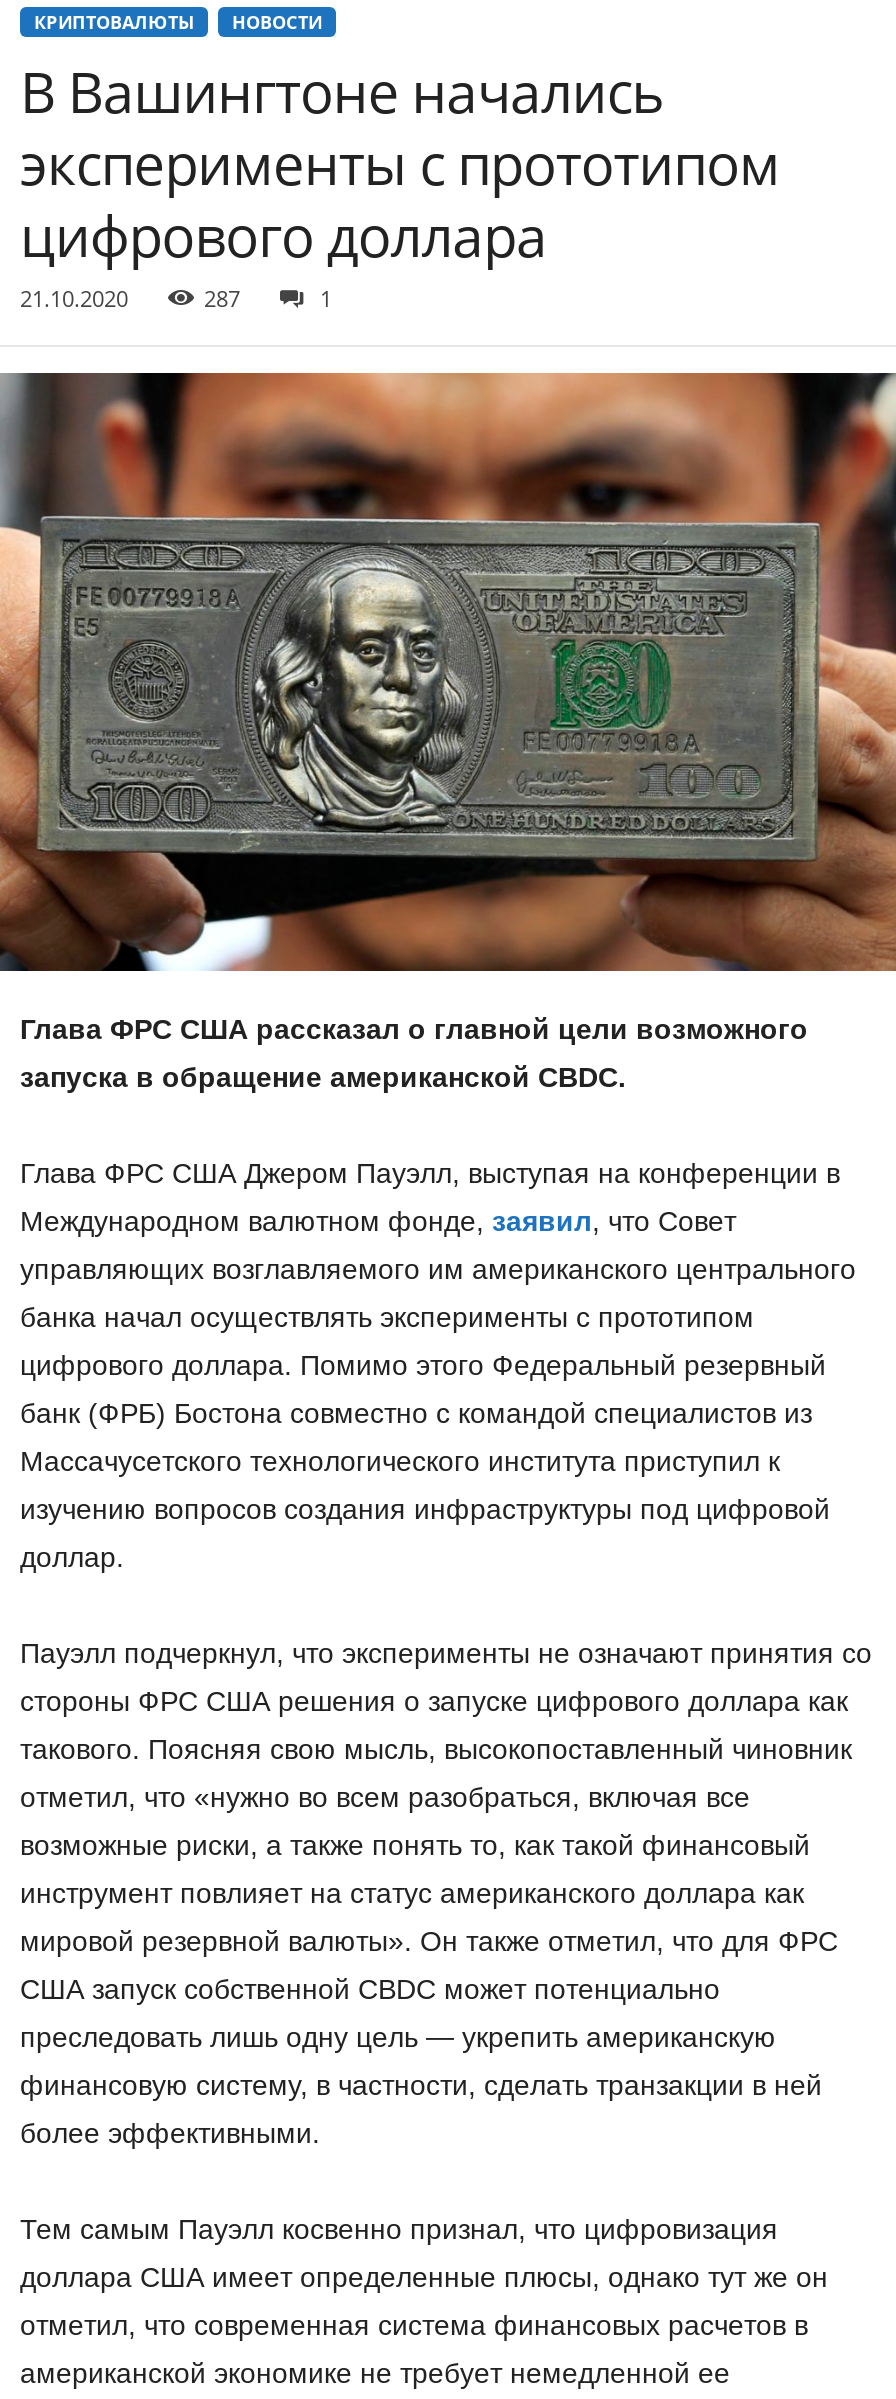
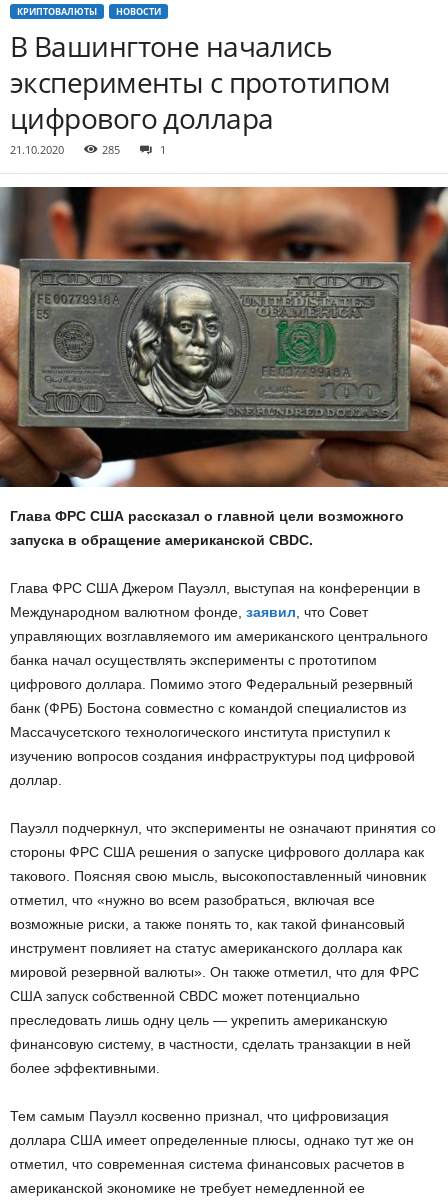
- 287
+ 285
